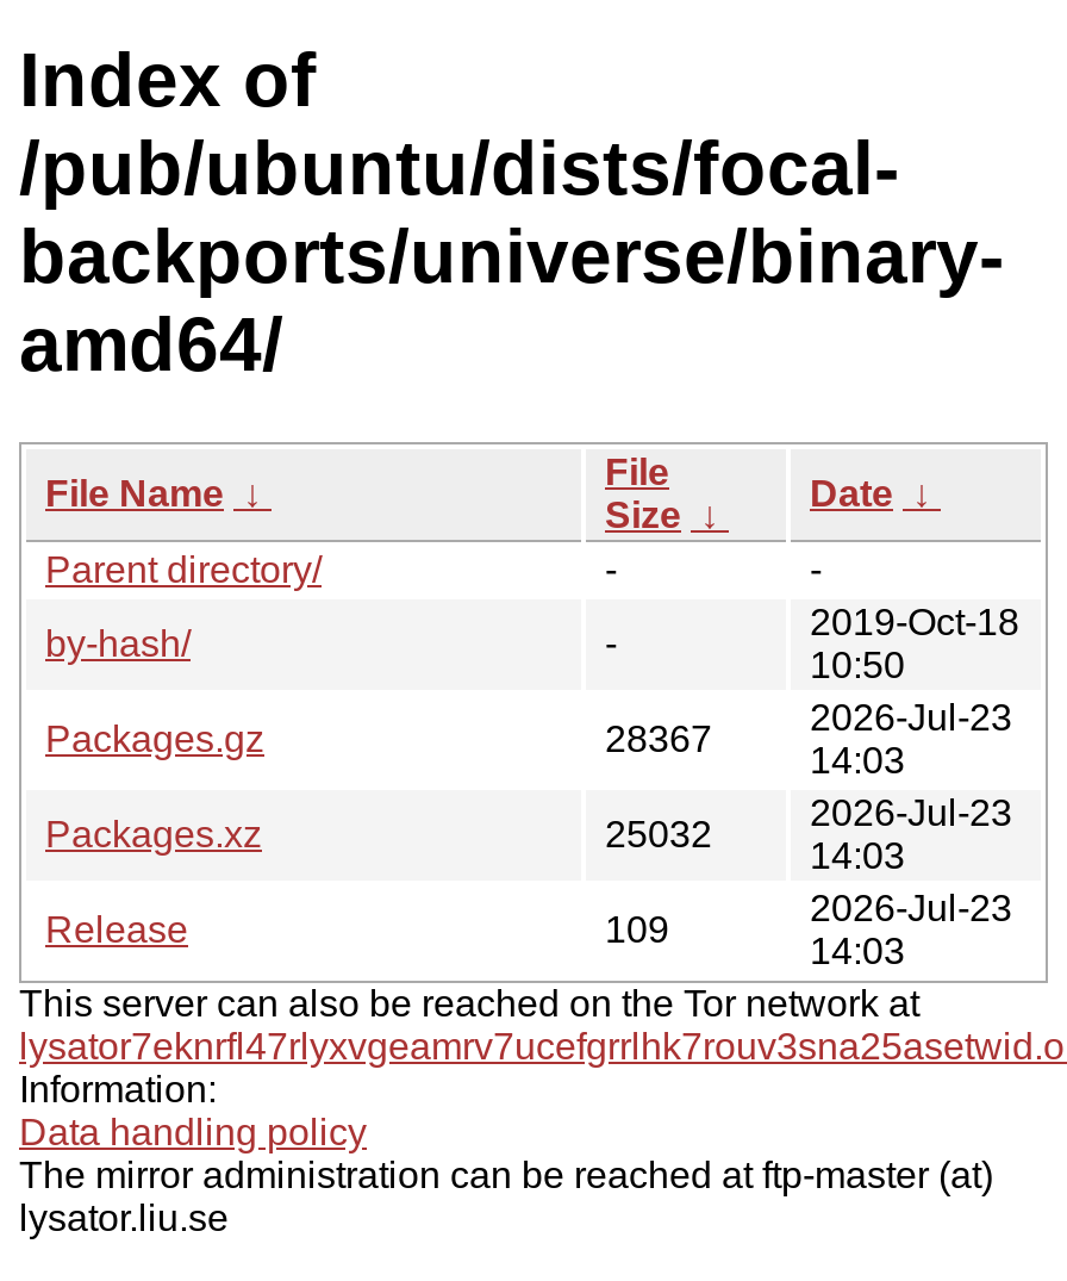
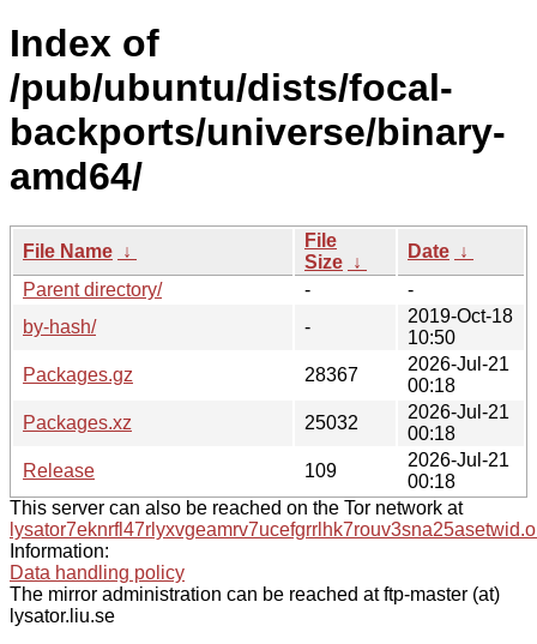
- 2026-Jul-23
- 14:03
+ 2026-Jul-21
+ 00:18

- 2026-Jul-23
- 14:03
+ 2026-Jul-21
+ 00:18

- 2026-Jul-23
- 14:03
+ 2026-Jul-21
+ 00:18
